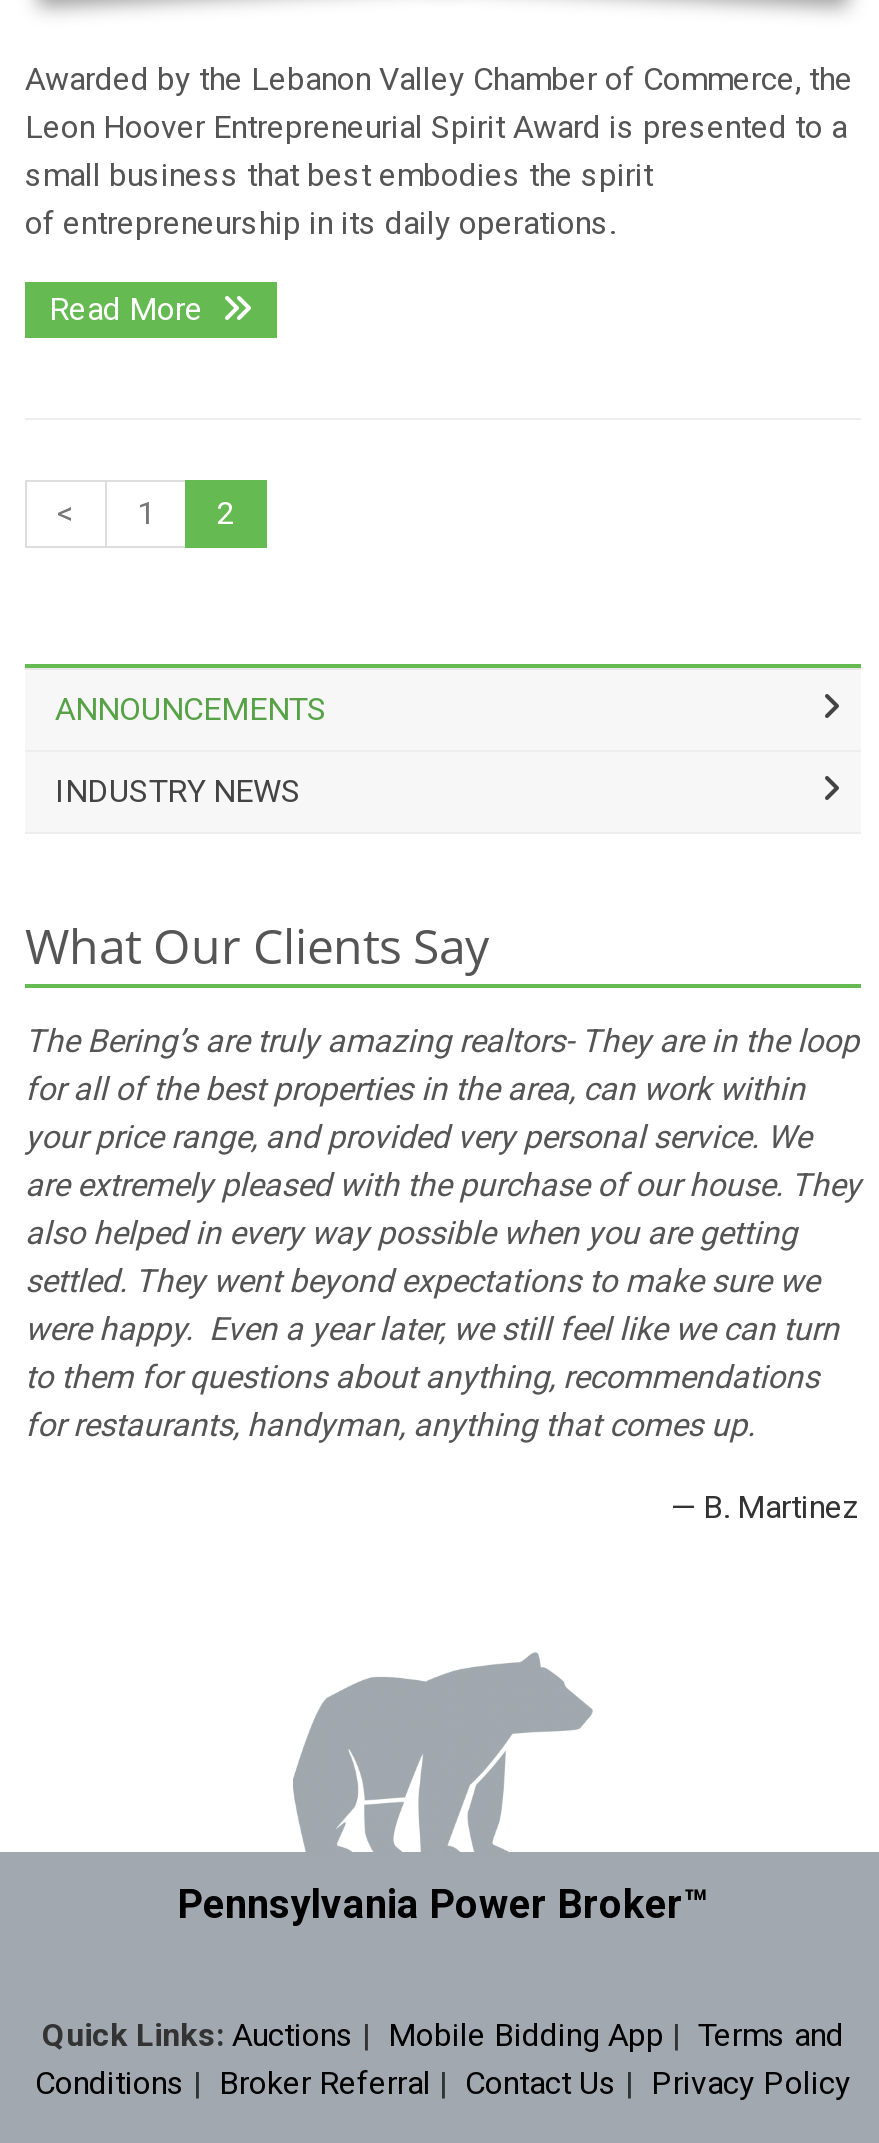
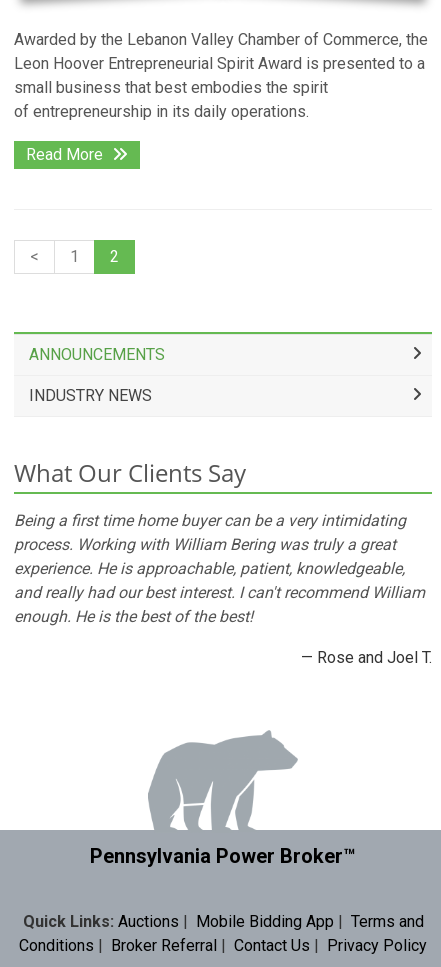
- The Bering’s are truly amazing realtors- They are in the loop
- for all of the best properties in the area, can work within
- your price range, and provided very personal service. We
- are extremely pleased with the purchase of our house. They
- also helped in every way possible when you are getting
- settled. They went beyond expectations to make sure we
- were happy. Even a year later, we still feel like we can turn
- to them for questions about anything, recommendations
- for restaurants, handyman, anything that comes up.
+ Being a first time home buyer can be a very intimidating
+ process. Working with William Bering was truly a great
+ experience. He is approachable, patient, knowledgeable,
+ and really had our best interest. I can't recommend William
+ enough. He is the best of the best!

- — B. Martinez
+ — Rose and Joel T.
